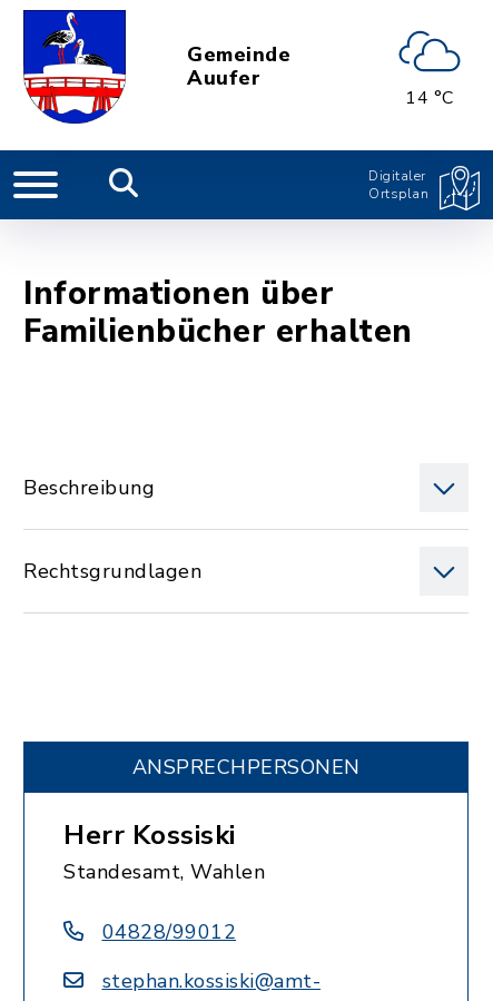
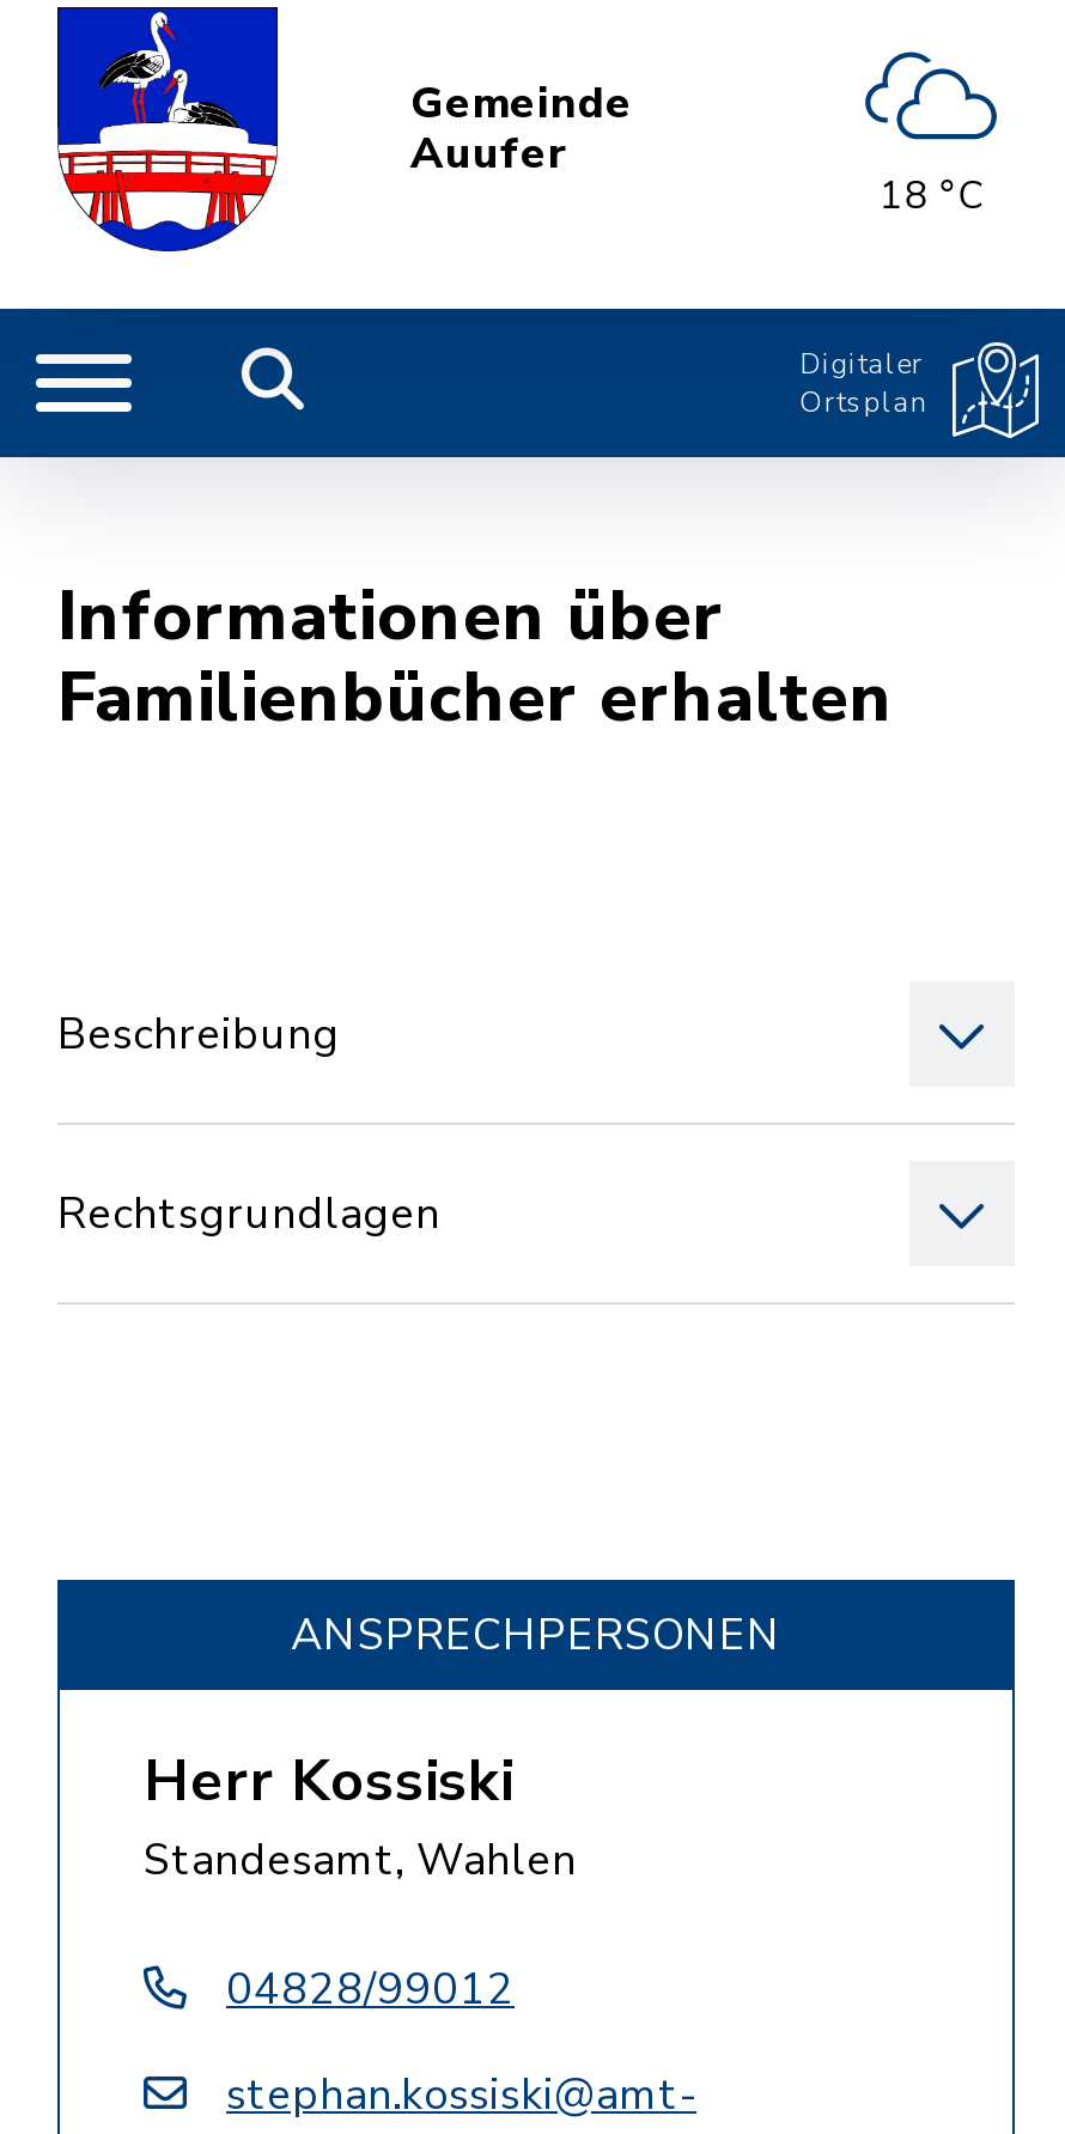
- 14 °C
+ 18 °C
